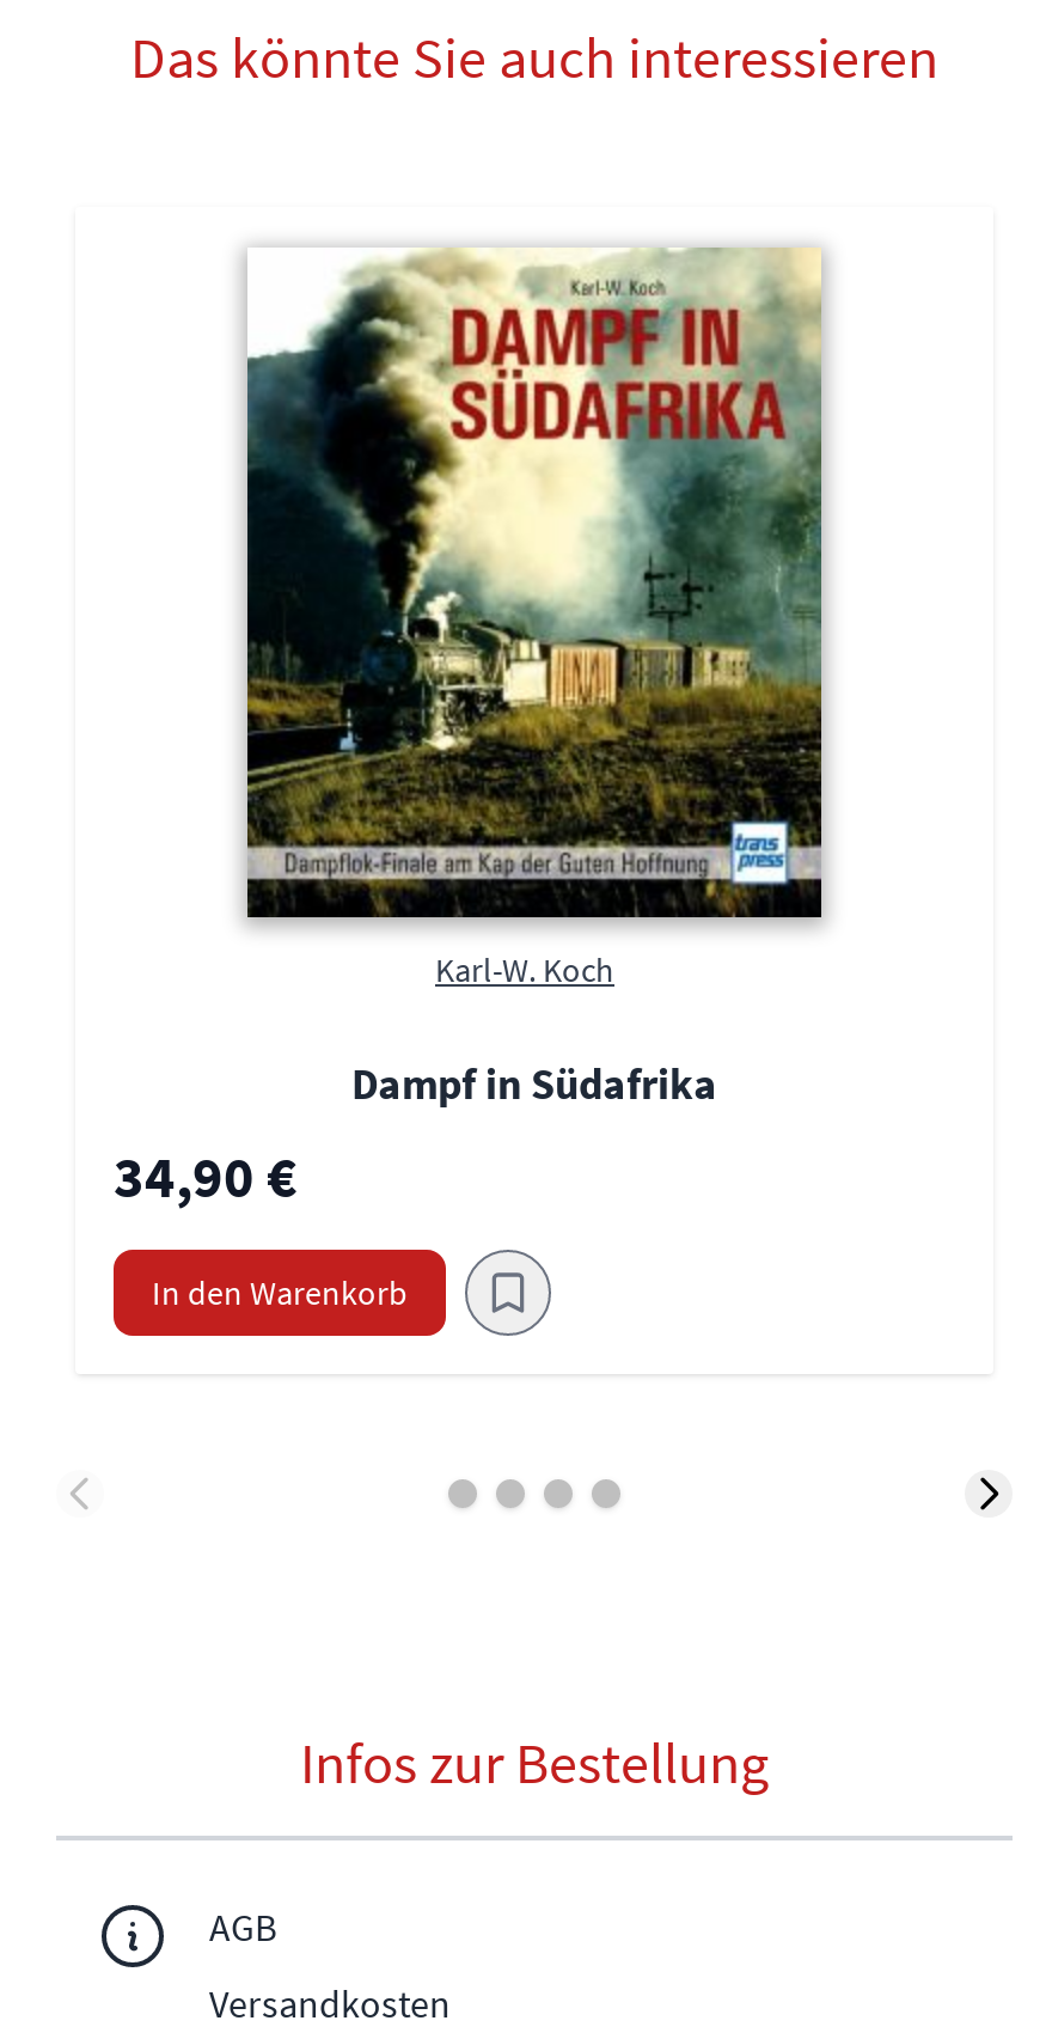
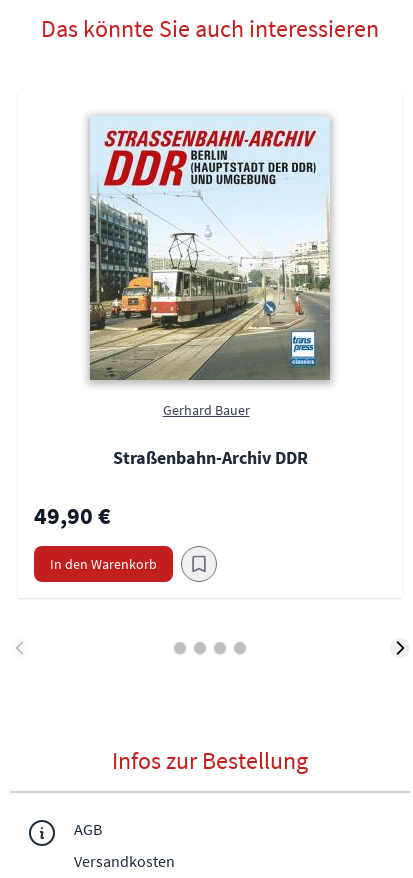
- [image]
- Karl-W. Koch
- Dampf in Südafrika
- 34,90 €
+ [image]
+ Gerhard Bauer
+ Straßenbahn-Archiv DDR
+ 49,90 €
